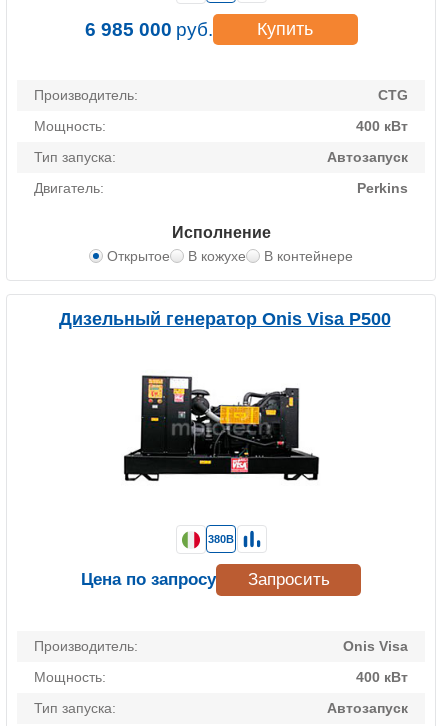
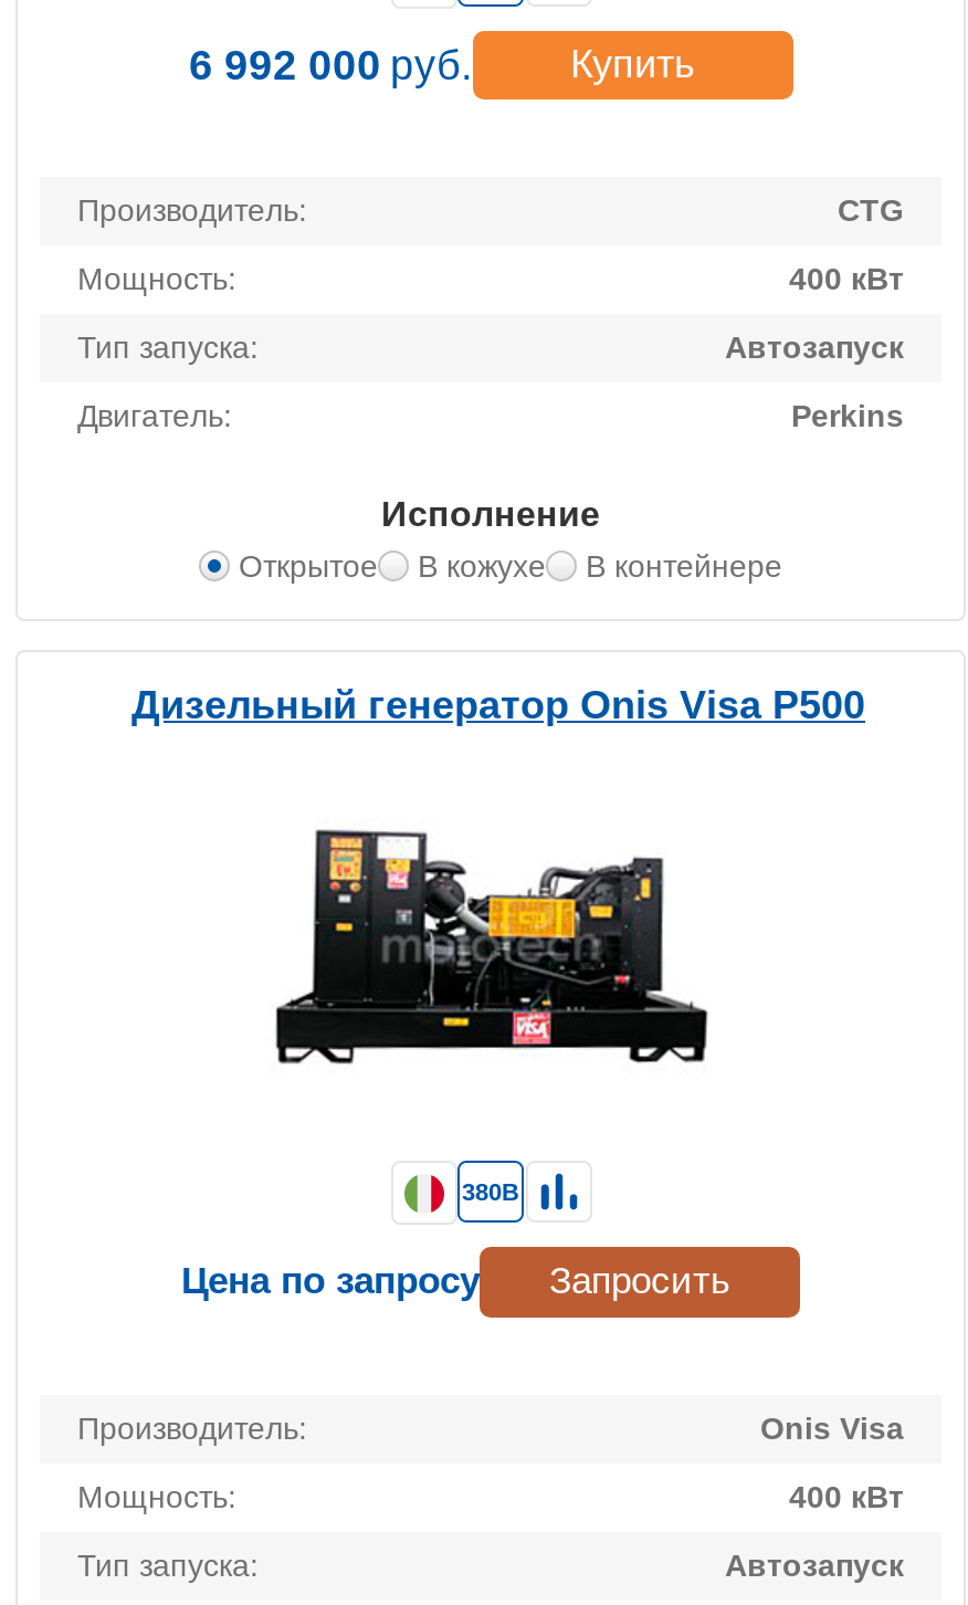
- 6 985 000 руб.
+ 6 992 000 руб.
